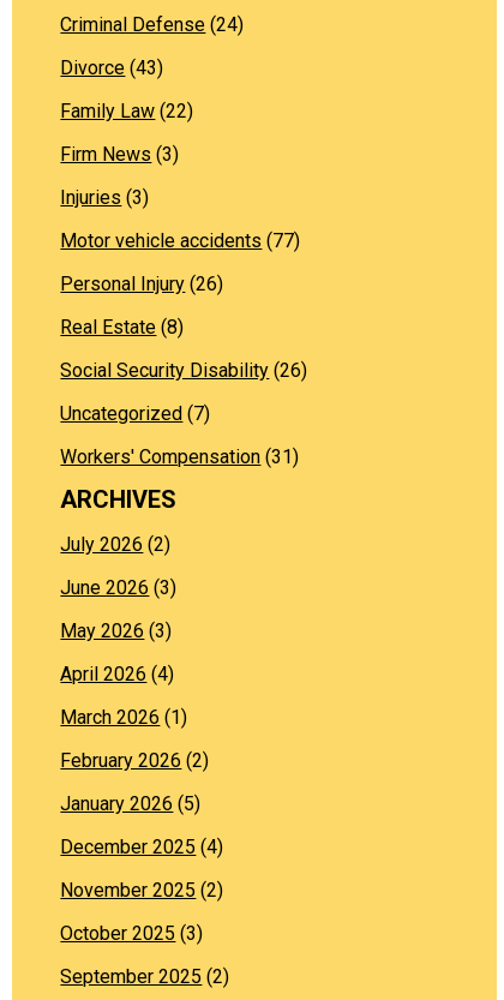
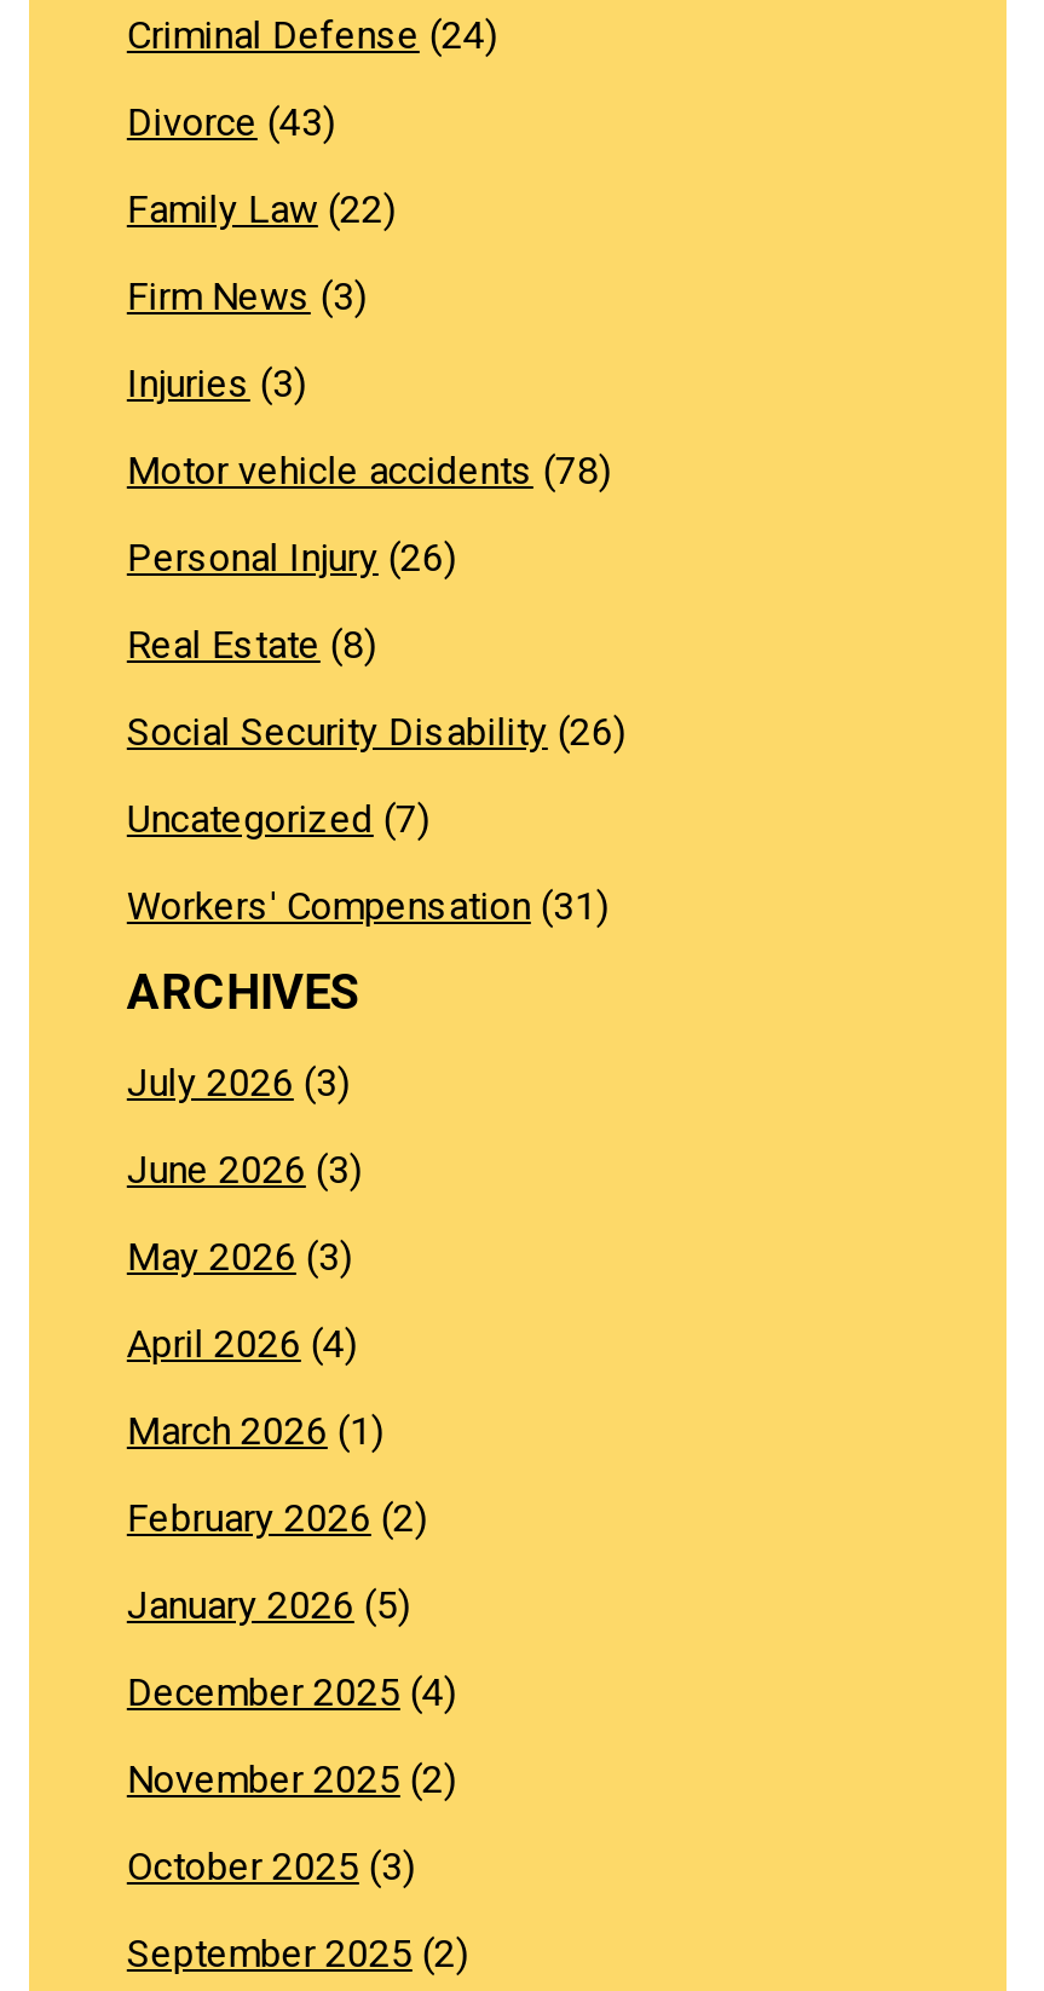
- Motor vehicle accidents (77)
+ Motor vehicle accidents (78)

- July 2026 (2)
+ July 2026 (3)
